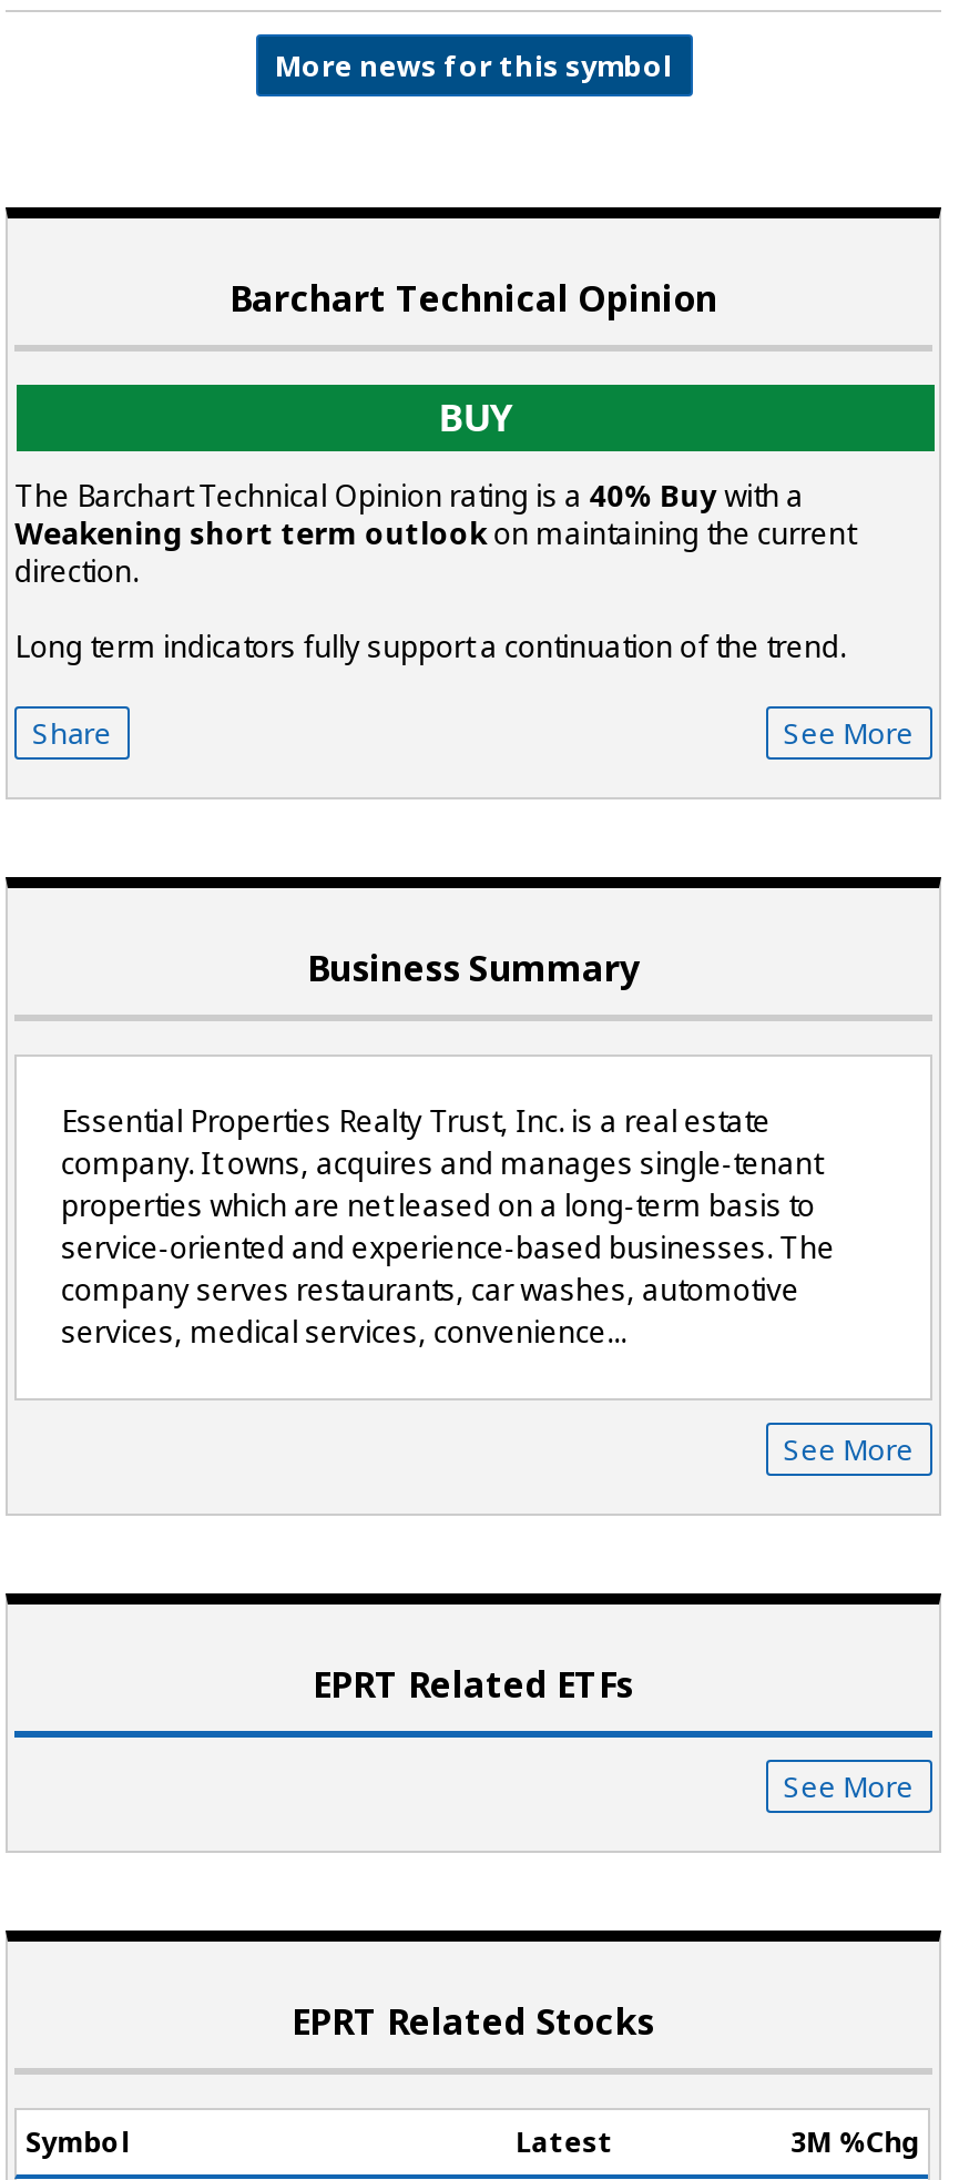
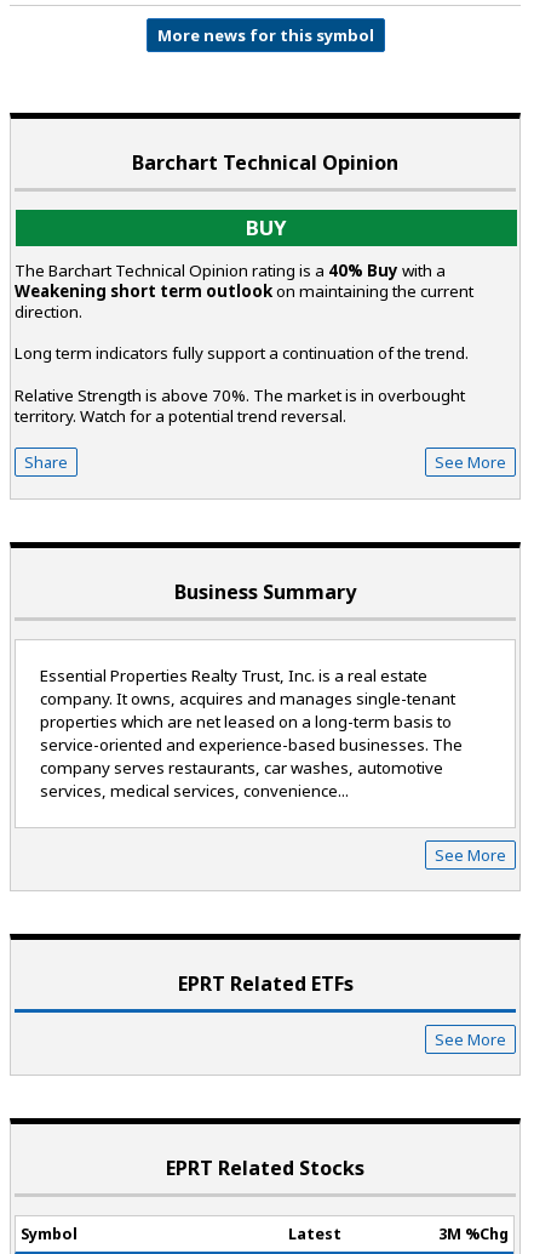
+ Relative Strength is above 70%. The market is in overbought
+ territory. Watch for a potential trend reversal.
